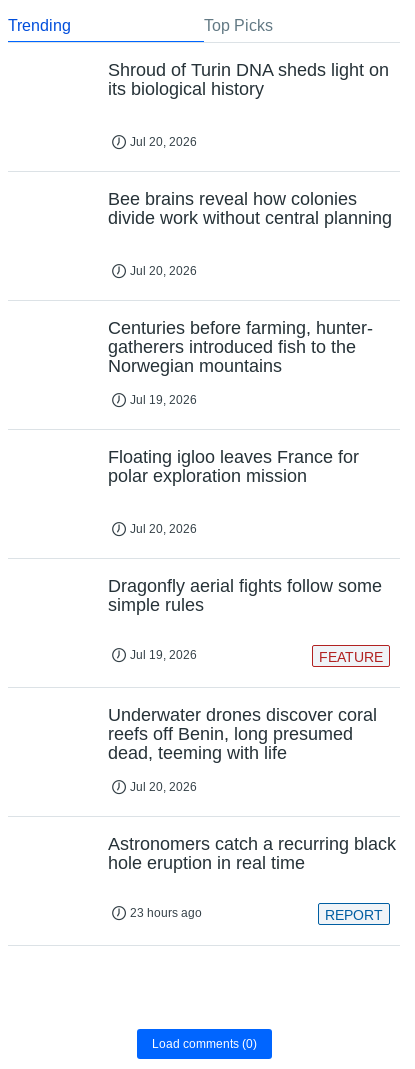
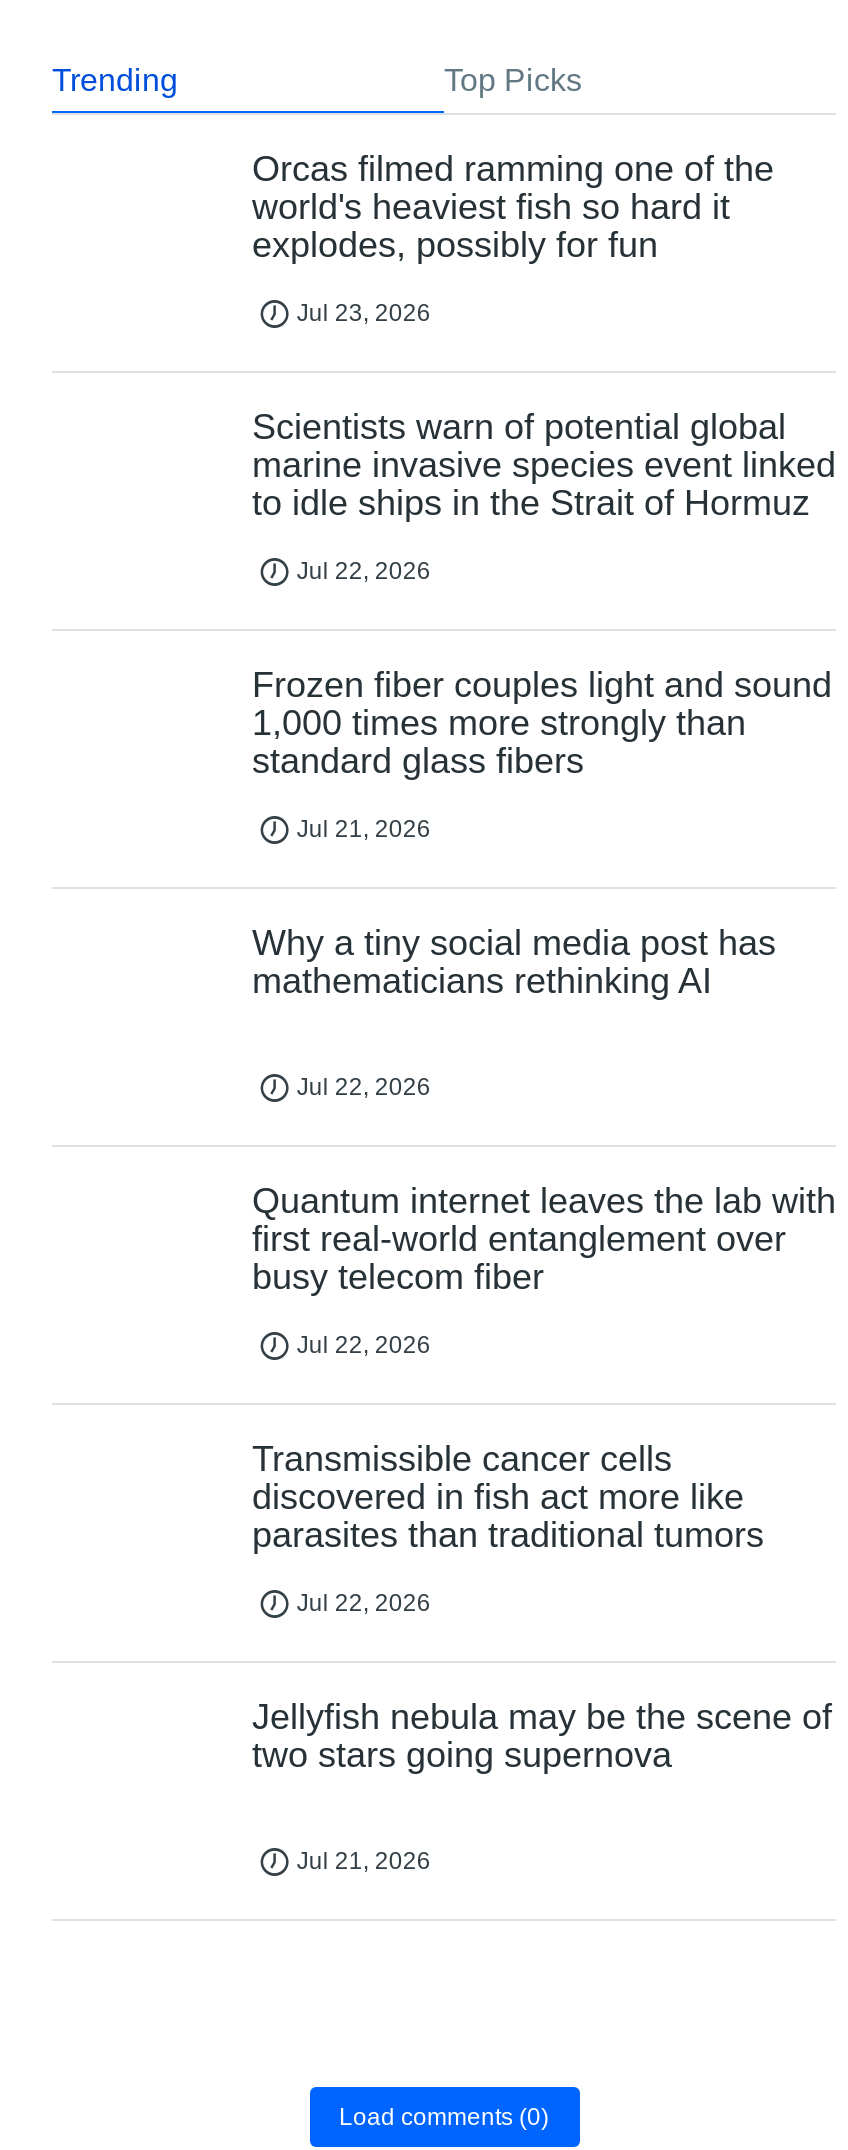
- Shroud of Turin DNA sheds light on
- its biological history
+ Orcas filmed ramming one of the
+ world's heaviest fish so hard it
+ explodes, possibly for fun

- Jul 20, 2026
+ Jul 23, 2026

- Bee brains reveal how colonies
- divide work without central planning
+ Scientists warn of potential global
+ marine invasive species event linked
+ to idle ships in the Strait of Hormuz

- Jul 20, 2026
+ Jul 22, 2026

- Centuries before farming, hunter-
- gatherers introduced fish to the
- Norwegian mountains
+ Frozen fiber couples light and sound
+ 1,000 times more strongly than
+ standard glass fibers

- Jul 19, 2026
+ Jul 21, 2026

- Floating igloo leaves France for
- polar exploration mission
+ Why a tiny social media post has
+ mathematicians rethinking AI

- Jul 20, 2026
+ Jul 22, 2026

- Dragonfly aerial fights follow some
- simple rules
+ Quantum internet leaves the lab with
+ first real-world entanglement over
+ busy telecom fiber

- Jul 19, 2026
- FEATURE
+ Jul 22, 2026

- Underwater drones discover coral
- reefs off Benin, long presumed
- dead, teeming with life
+ Transmissible cancer cells
+ discovered in fish act more like
+ parasites than traditional tumors

- Jul 20, 2026
+ Jul 22, 2026

- Astronomers catch a recurring black
- hole eruption in real time
+ Jellyfish nebula may be the scene of
+ two stars going supernova

- 23 hours ago
- REPORT
+ Jul 21, 2026
